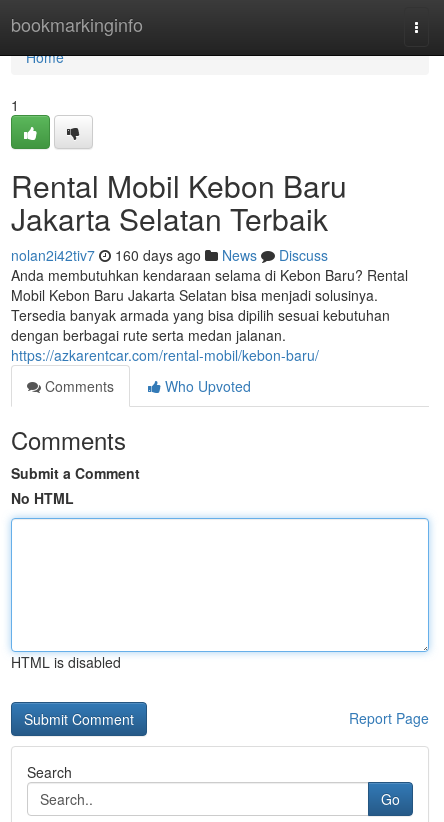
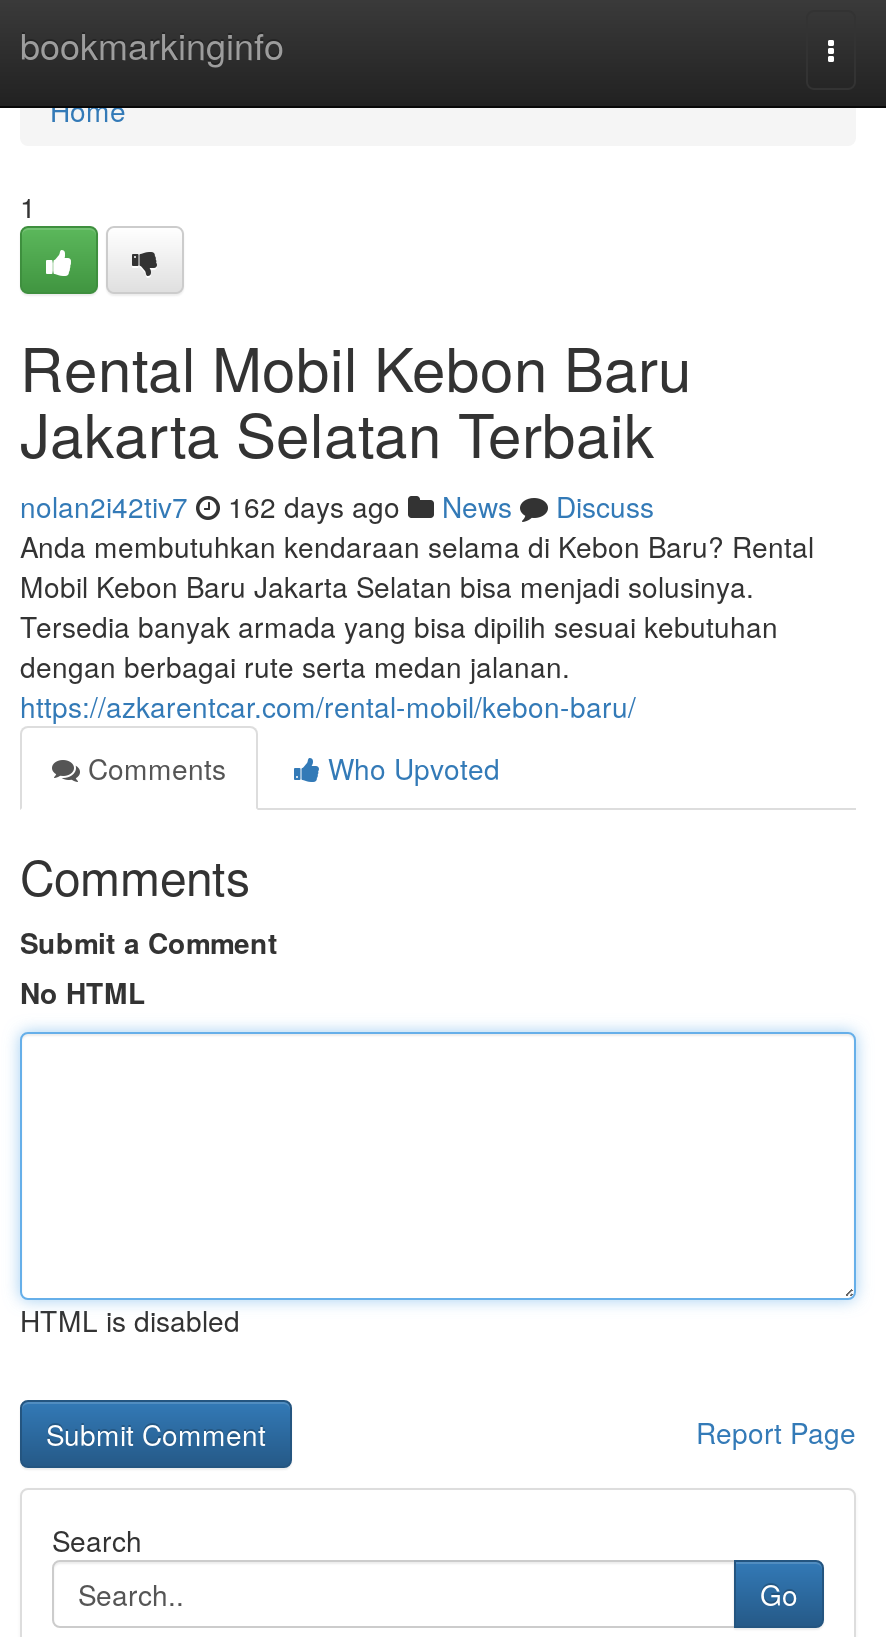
- nolan2i42tiv7 160 days ago News Discuss
+ nolan2i42tiv7 162 days ago News Discuss
